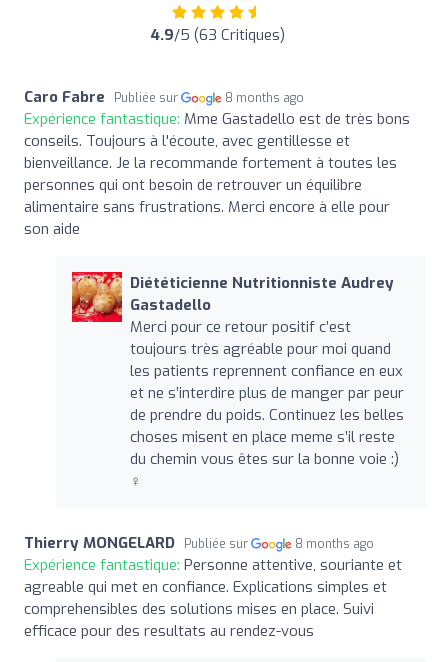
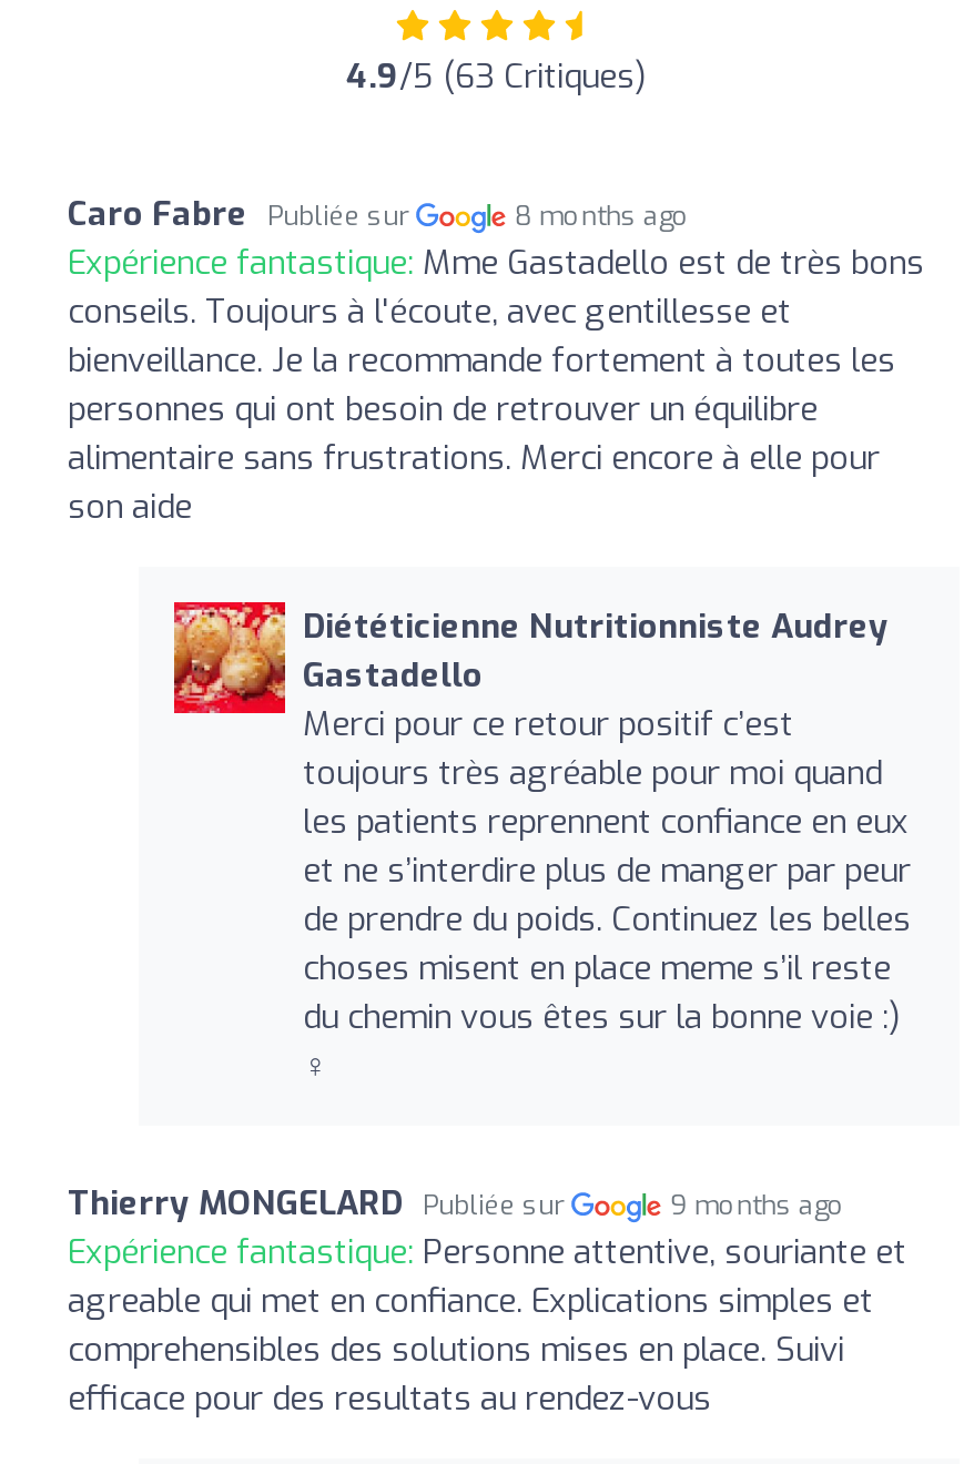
- 8 months ago
+ 9 months ago
